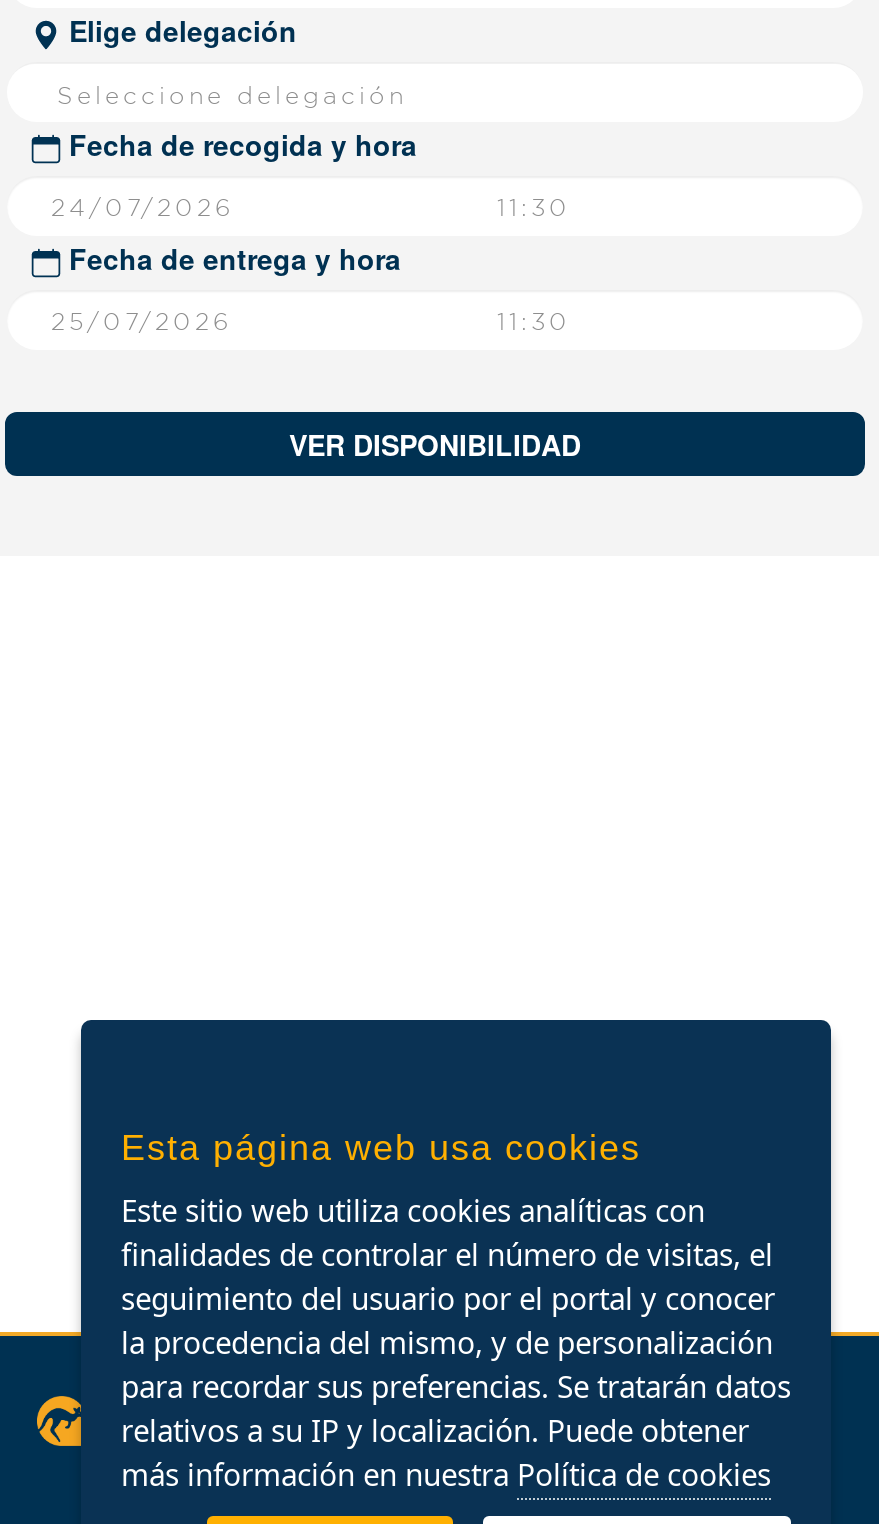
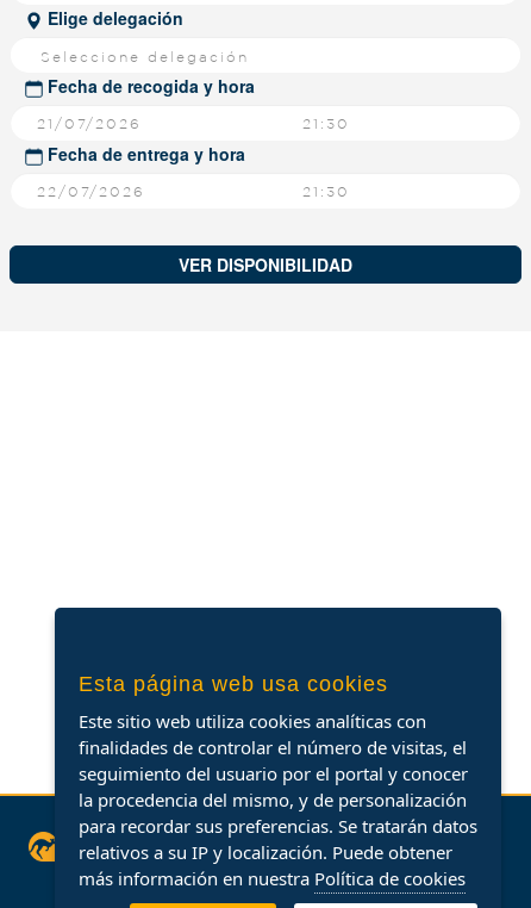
- 11:30
+ 21:30

- 11:30
+ 21:30
